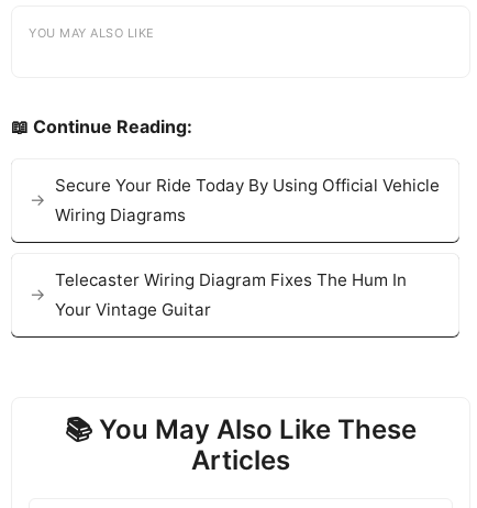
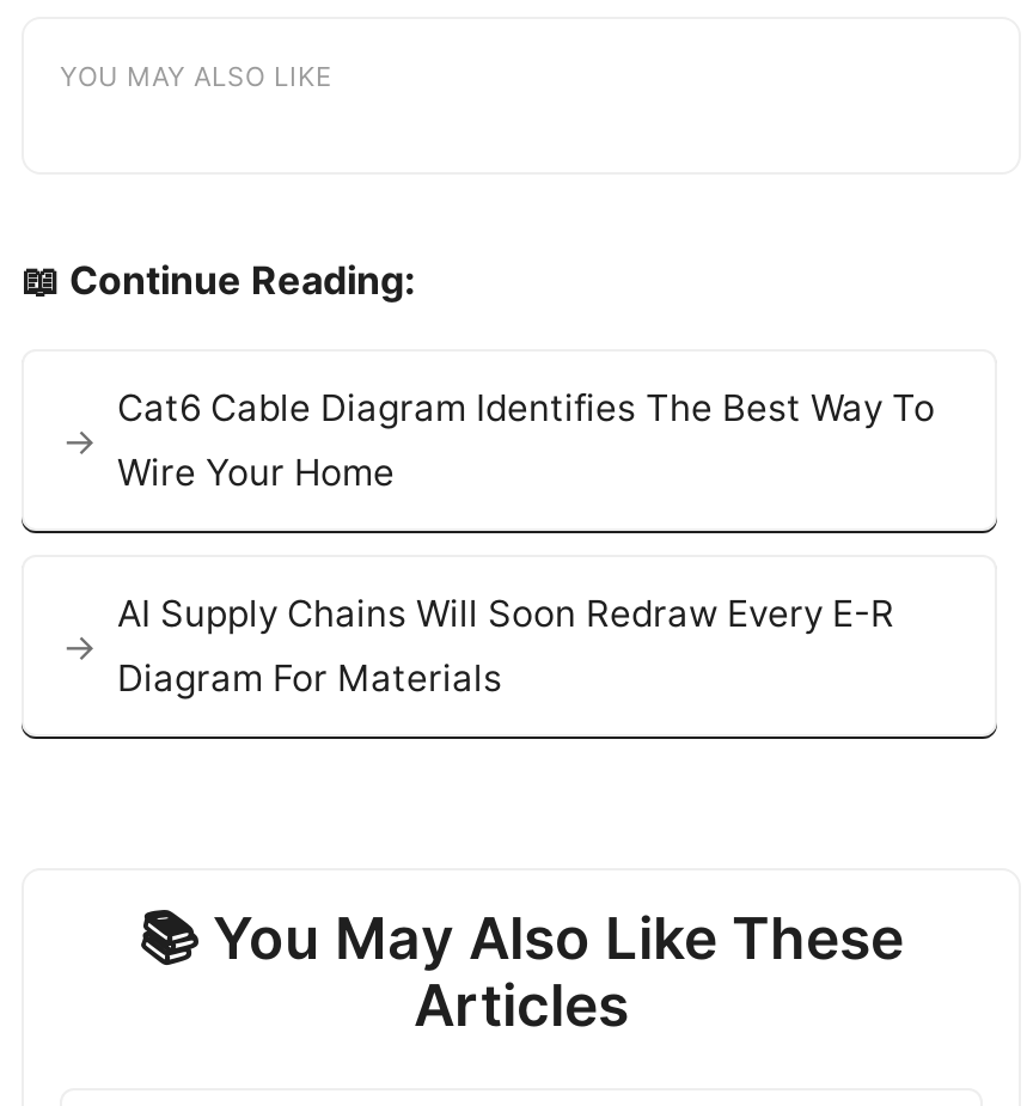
- Secure Your Ride Today By Using Official Vehicle
- Wiring Diagrams
+ Cat6 Cable Diagram Identifies The Best Way To
+ Wire Your Home

- Telecaster Wiring Diagram Fixes The Hum In
- Your Vintage Guitar
+ AI Supply Chains Will Soon Redraw Every E-R
+ Diagram For Materials
